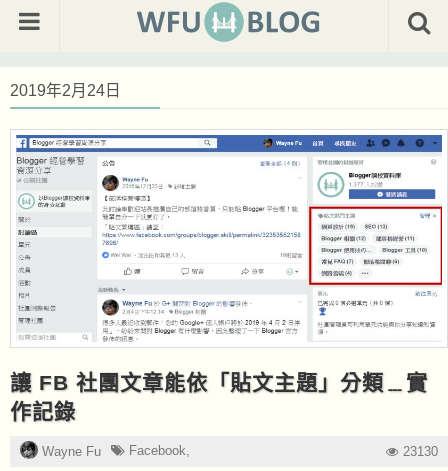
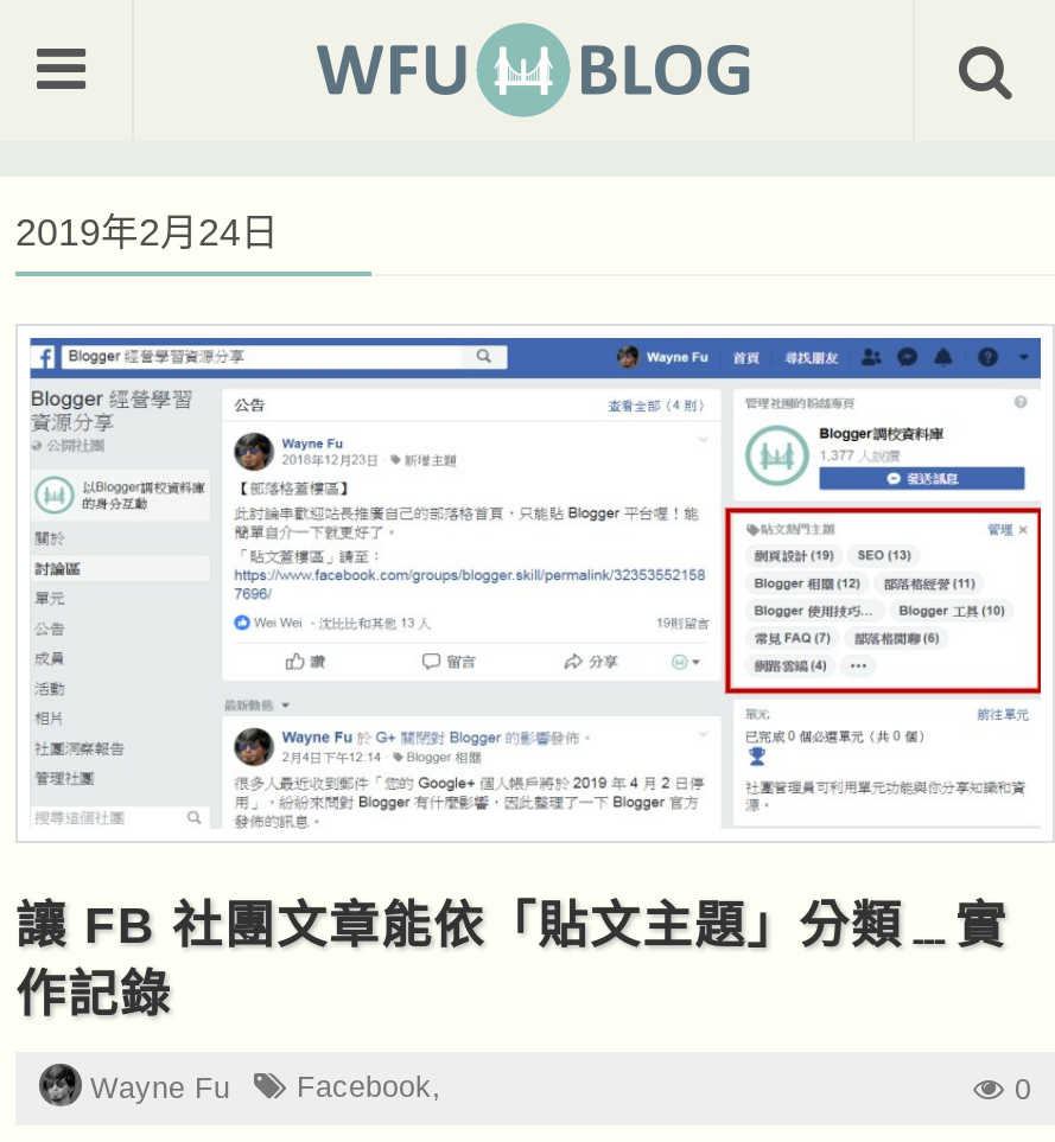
- 23130
+ 0
